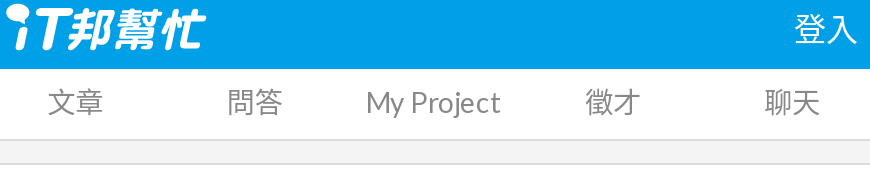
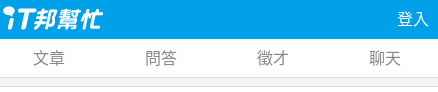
- My Project
